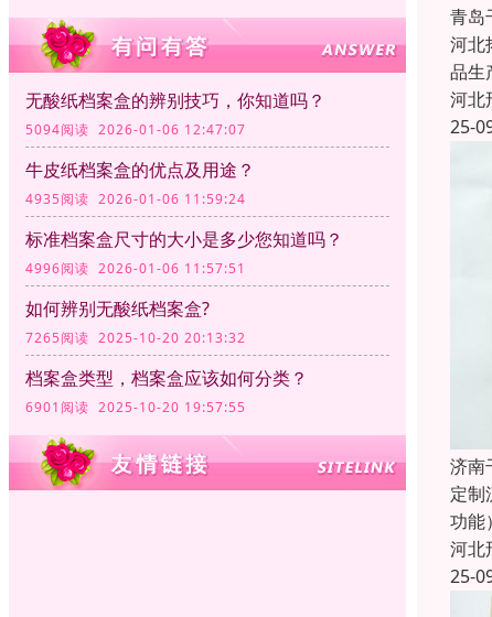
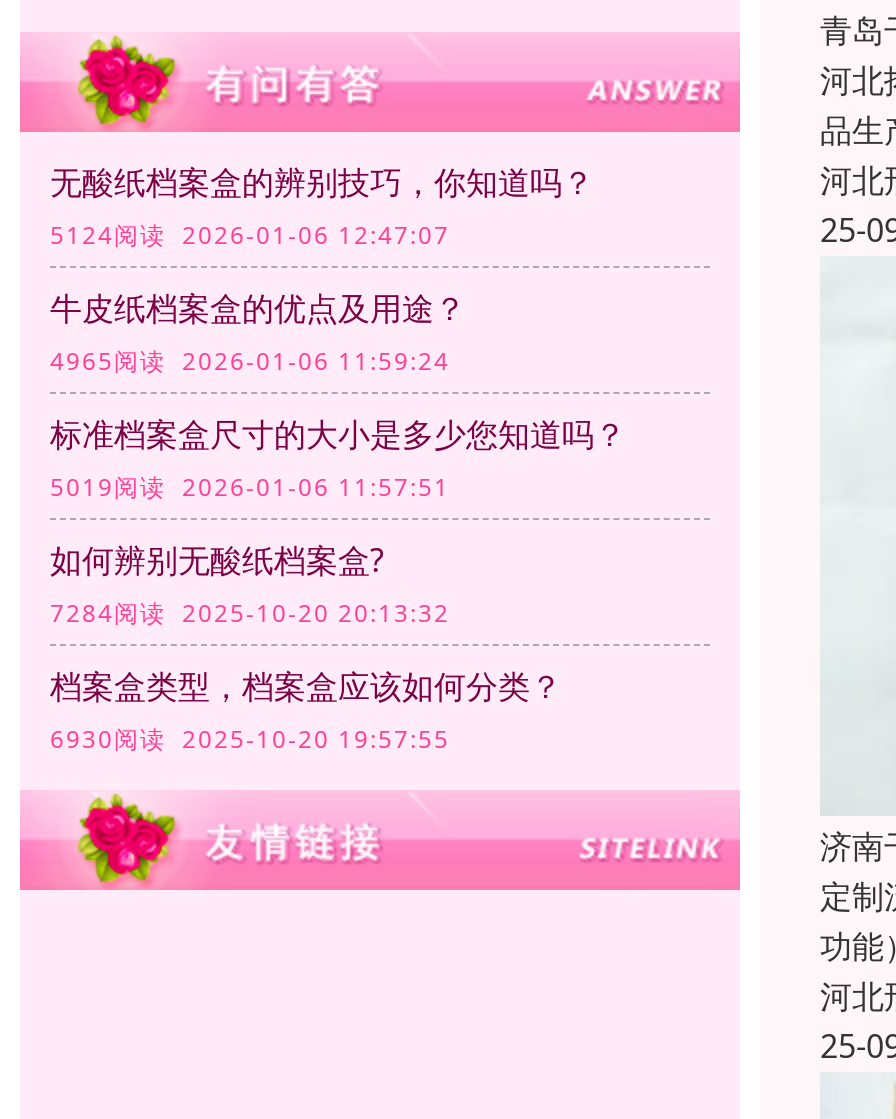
- 5094阅读 2026-01-06 12:47:07
+ 5124阅读 2026-01-06 12:47:07

- 4935阅读 2026-01-06 11:59:24
+ 4965阅读 2026-01-06 11:59:24

- 4996阅读 2026-01-06 11:57:51
+ 5019阅读 2026-01-06 11:57:51

- 7265阅读 2025-10-20 20:13:32
+ 7284阅读 2025-10-20 20:13:32

- 6901阅读 2025-10-20 19:57:55
+ 6930阅读 2025-10-20 19:57:55
